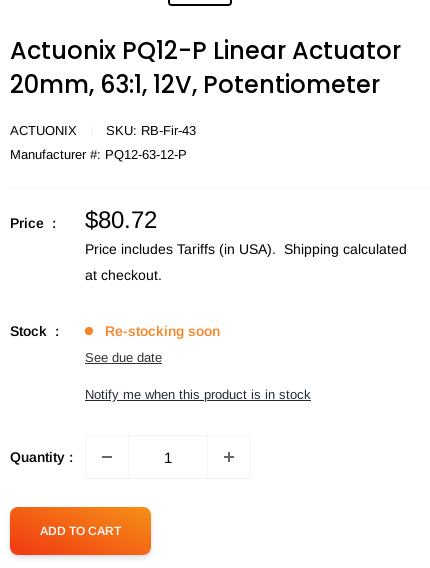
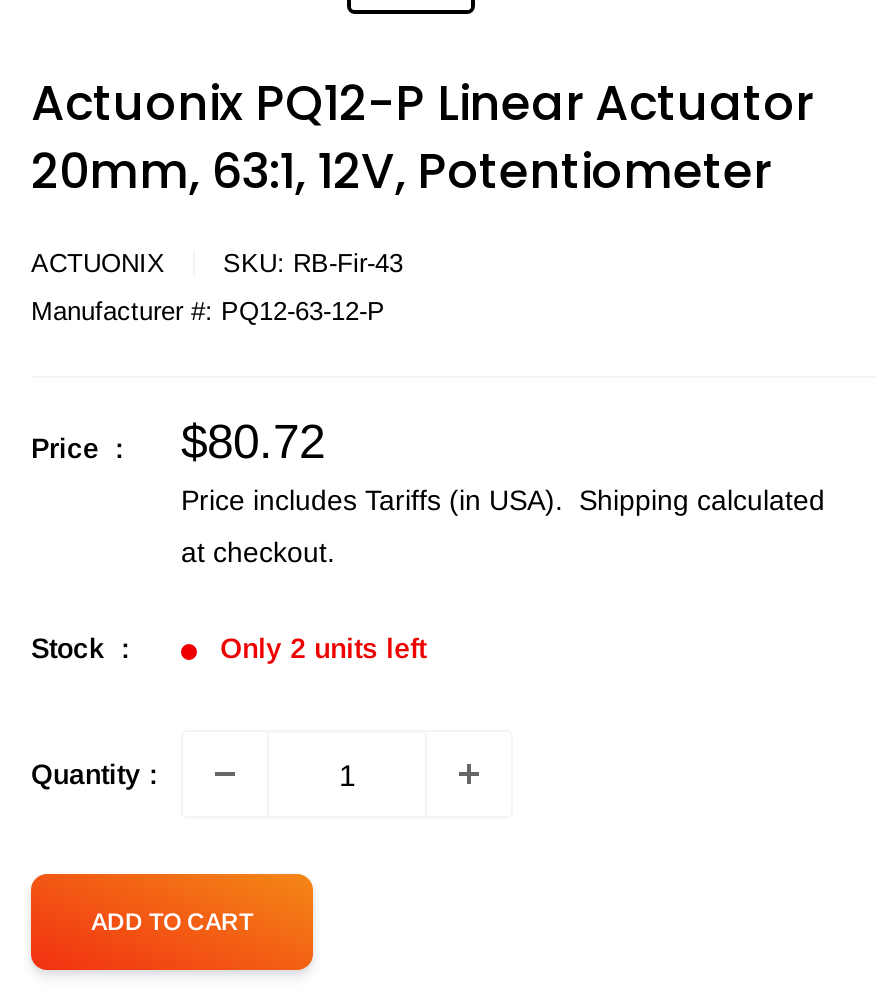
- Re-stocking soon
- See due date
- Notify me when this product is in stock
+ Only 2 units left
